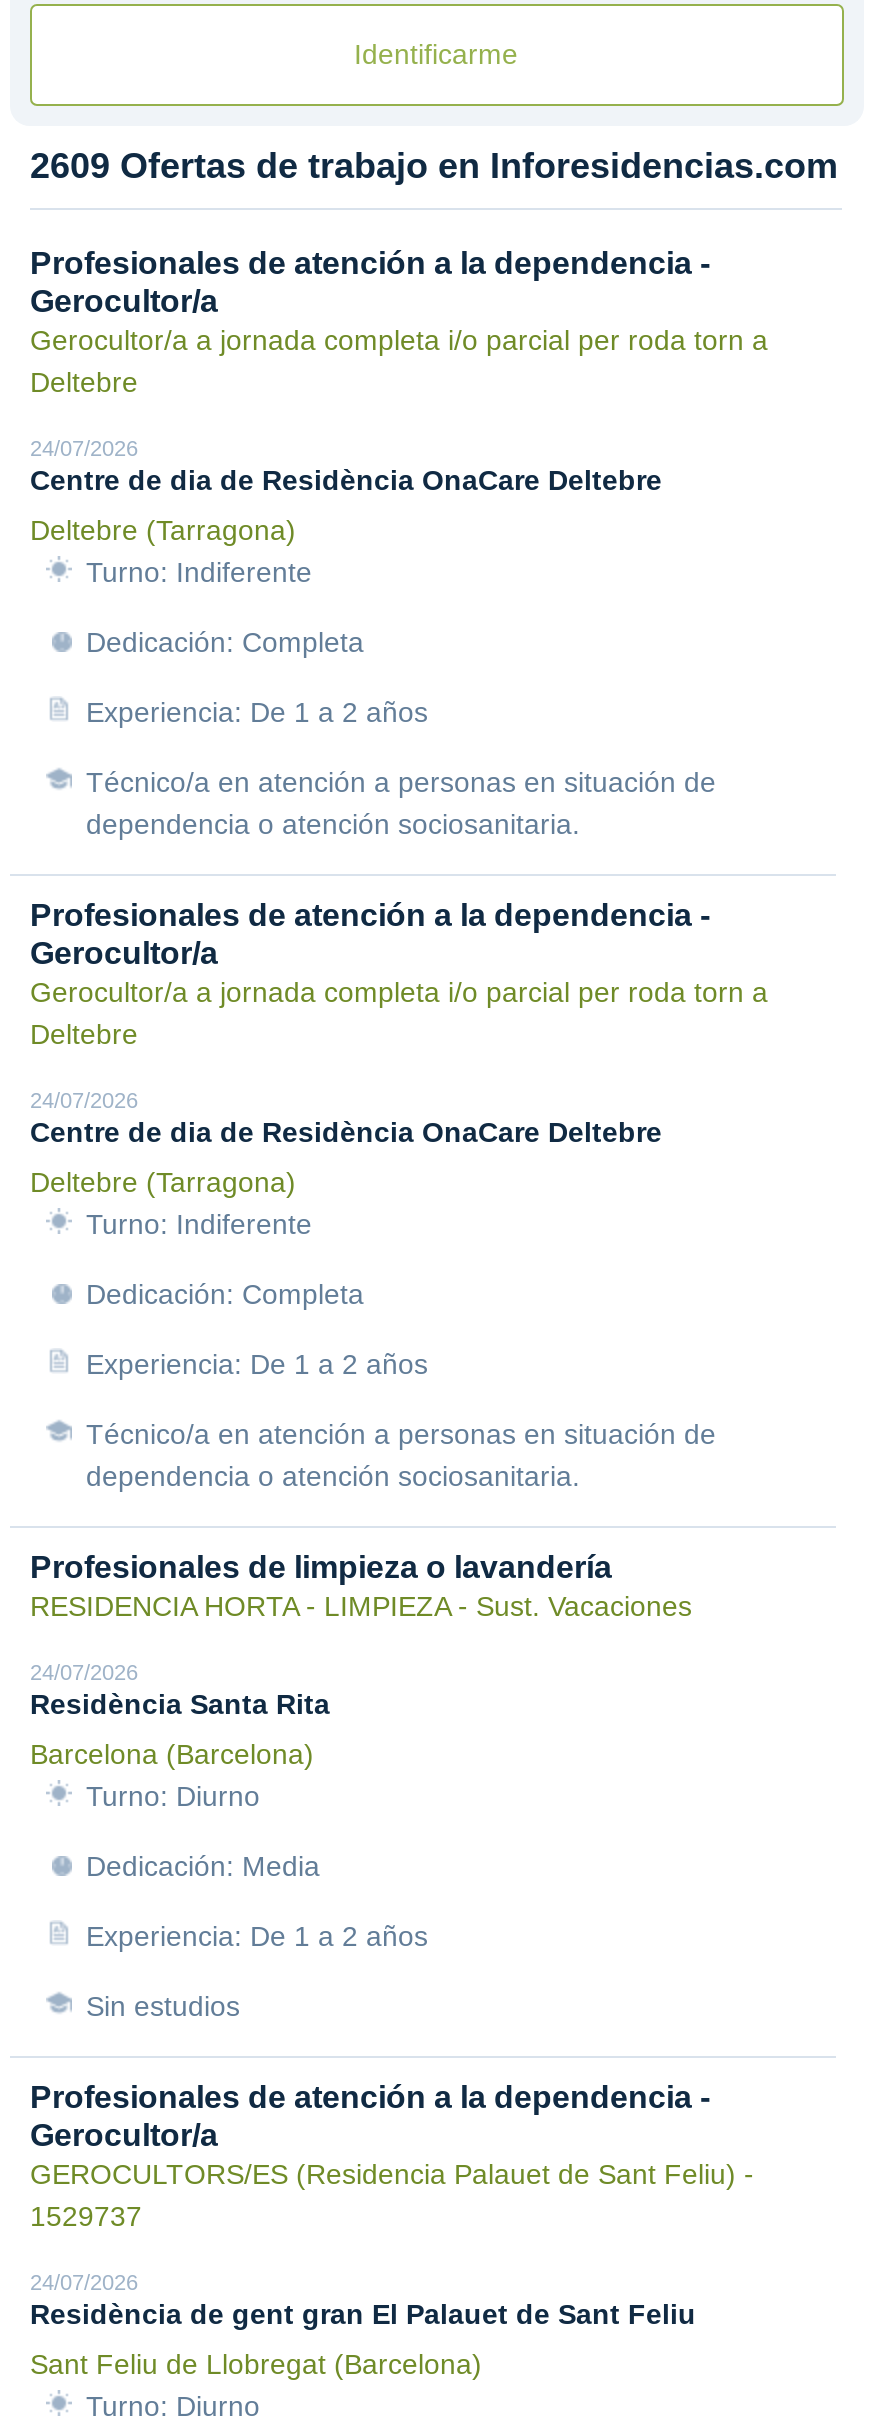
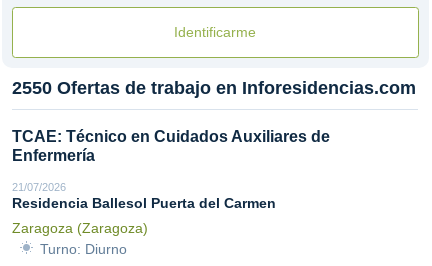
- 2609 Ofertas de trabajo en Inforesidencias.com
- Profesionales de atención a la dependencia -
- Gerocultor/a
- Gerocultor/a a jornada completa i/o parcial per roda torn a
- Deltebre
- 24/07/2026
- Centre de dia de Residència OnaCare Deltebre
- Deltebre (Tarragona)
- Turno: Indiferente
- Dedicación: Completa
- Experiencia: De 1 a 2 años
- Técnico/a en atención a personas en situación de
- dependencia o atención sociosanitaria.
- Profesionales de atención a la dependencia -
- Gerocultor/a
- Gerocultor/a a jornada completa i/o parcial per roda torn a
- Deltebre
- 24/07/2026
- Centre de dia de Residència OnaCare Deltebre
- Deltebre (Tarragona)
- Turno: Indiferente
- Dedicación: Completa
- Experiencia: De 1 a 2 años
- Técnico/a en atención a personas en situación de
- dependencia o atención sociosanitaria.
- Profesionales de limpieza o lavandería
- RESIDENCIA HORTA - LIMPIEZA - Sust. Vacaciones
- 24/07/2026
- Residència Santa Rita
- Barcelona (Barcelona)
- Turno: Diurno
- Dedicación: Media
- Experiencia: De 1 a 2 años
- Sin estudios
- Profesionales de atención a la dependencia -
- Gerocultor/a
- GEROCULTORS/ES (Residencia Palauet de Sant Feliu) -
- 1529737
- 24/07/2026
- Residència de gent gran El Palauet de Sant Feliu
- Sant Feliu de Llobregat (Barcelona)
+ 2550 Ofertas de trabajo en Inforesidencias.com
+ TCAE: Técnico en Cuidados Auxiliares de
+ Enfermería
+ 21/07/2026
+ Residencia Ballesol Puerta del Carmen
+ Zaragoza (Zaragoza)
